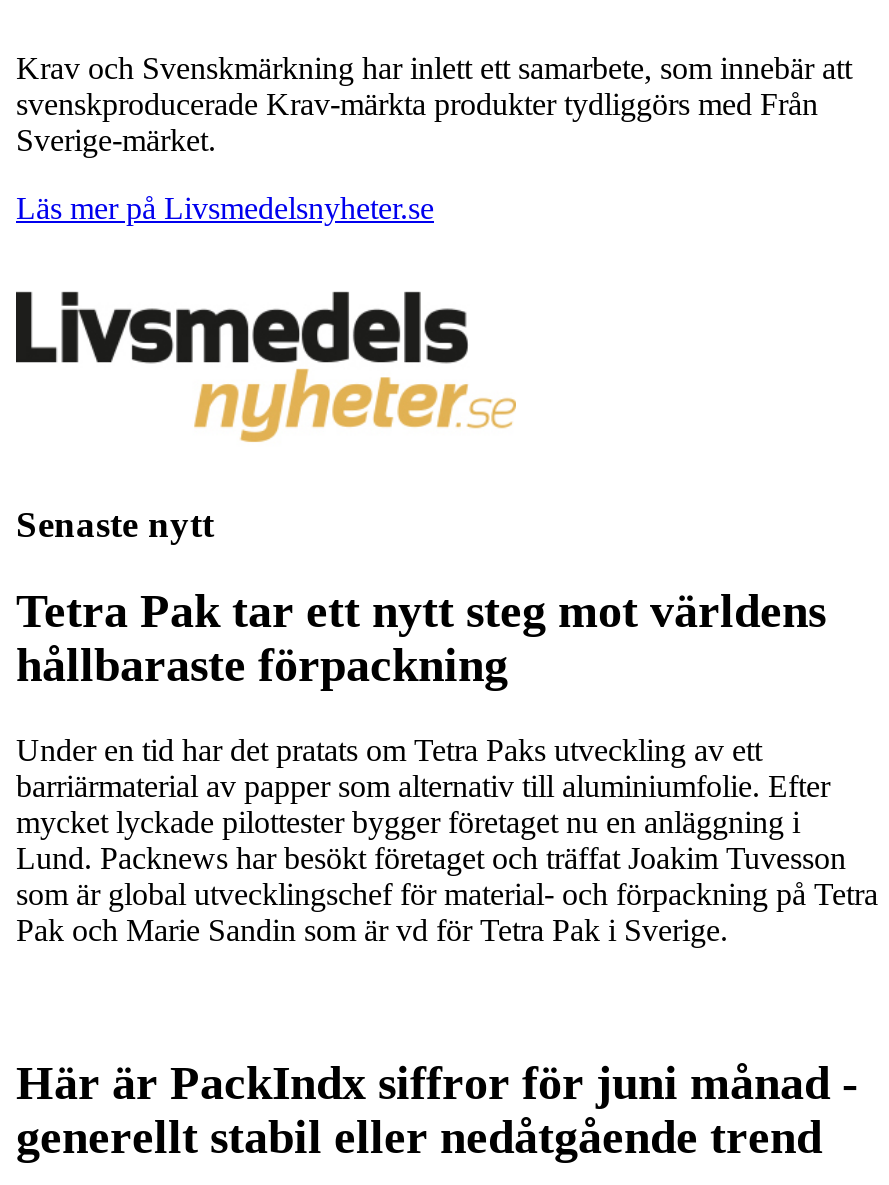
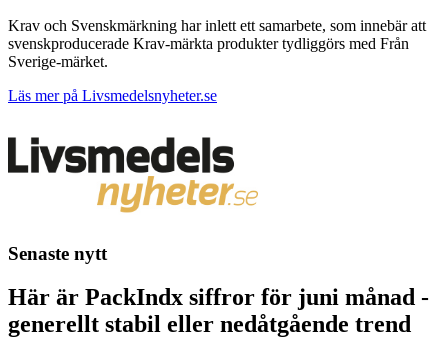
- Tetra Pak tar ett nytt steg mot världens
- hållbaraste förpackning
- Under en tid har det pratats om Tetra Paks utveckling av ett
- barriärmaterial av papper som alternativ till aluminiumfolie. Efter
- mycket lyckade pilottester bygger företaget nu en anläggning i
- Lund. Packnews har besökt företaget och träffat Joakim Tuvesson
- som är global utvecklingschef för material- och förpackning på Tetra
- Pak och Marie Sandin som är vd för Tetra Pak i Sverige.
